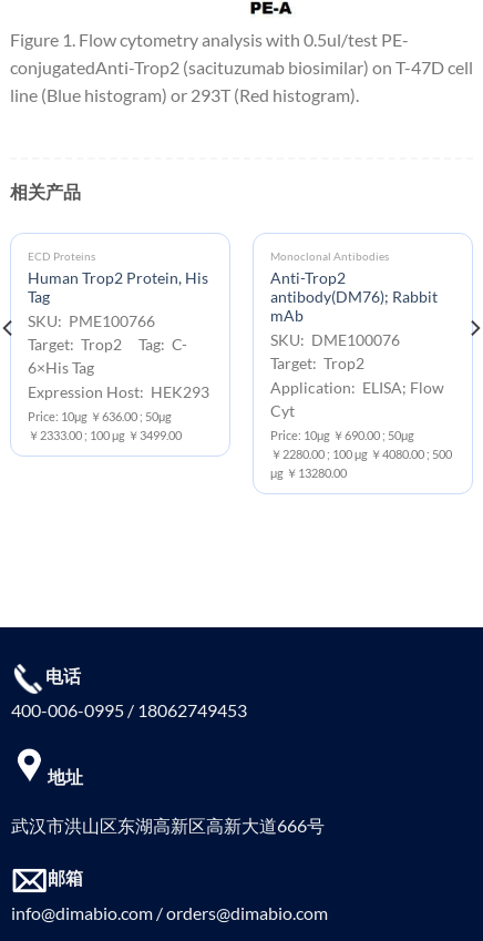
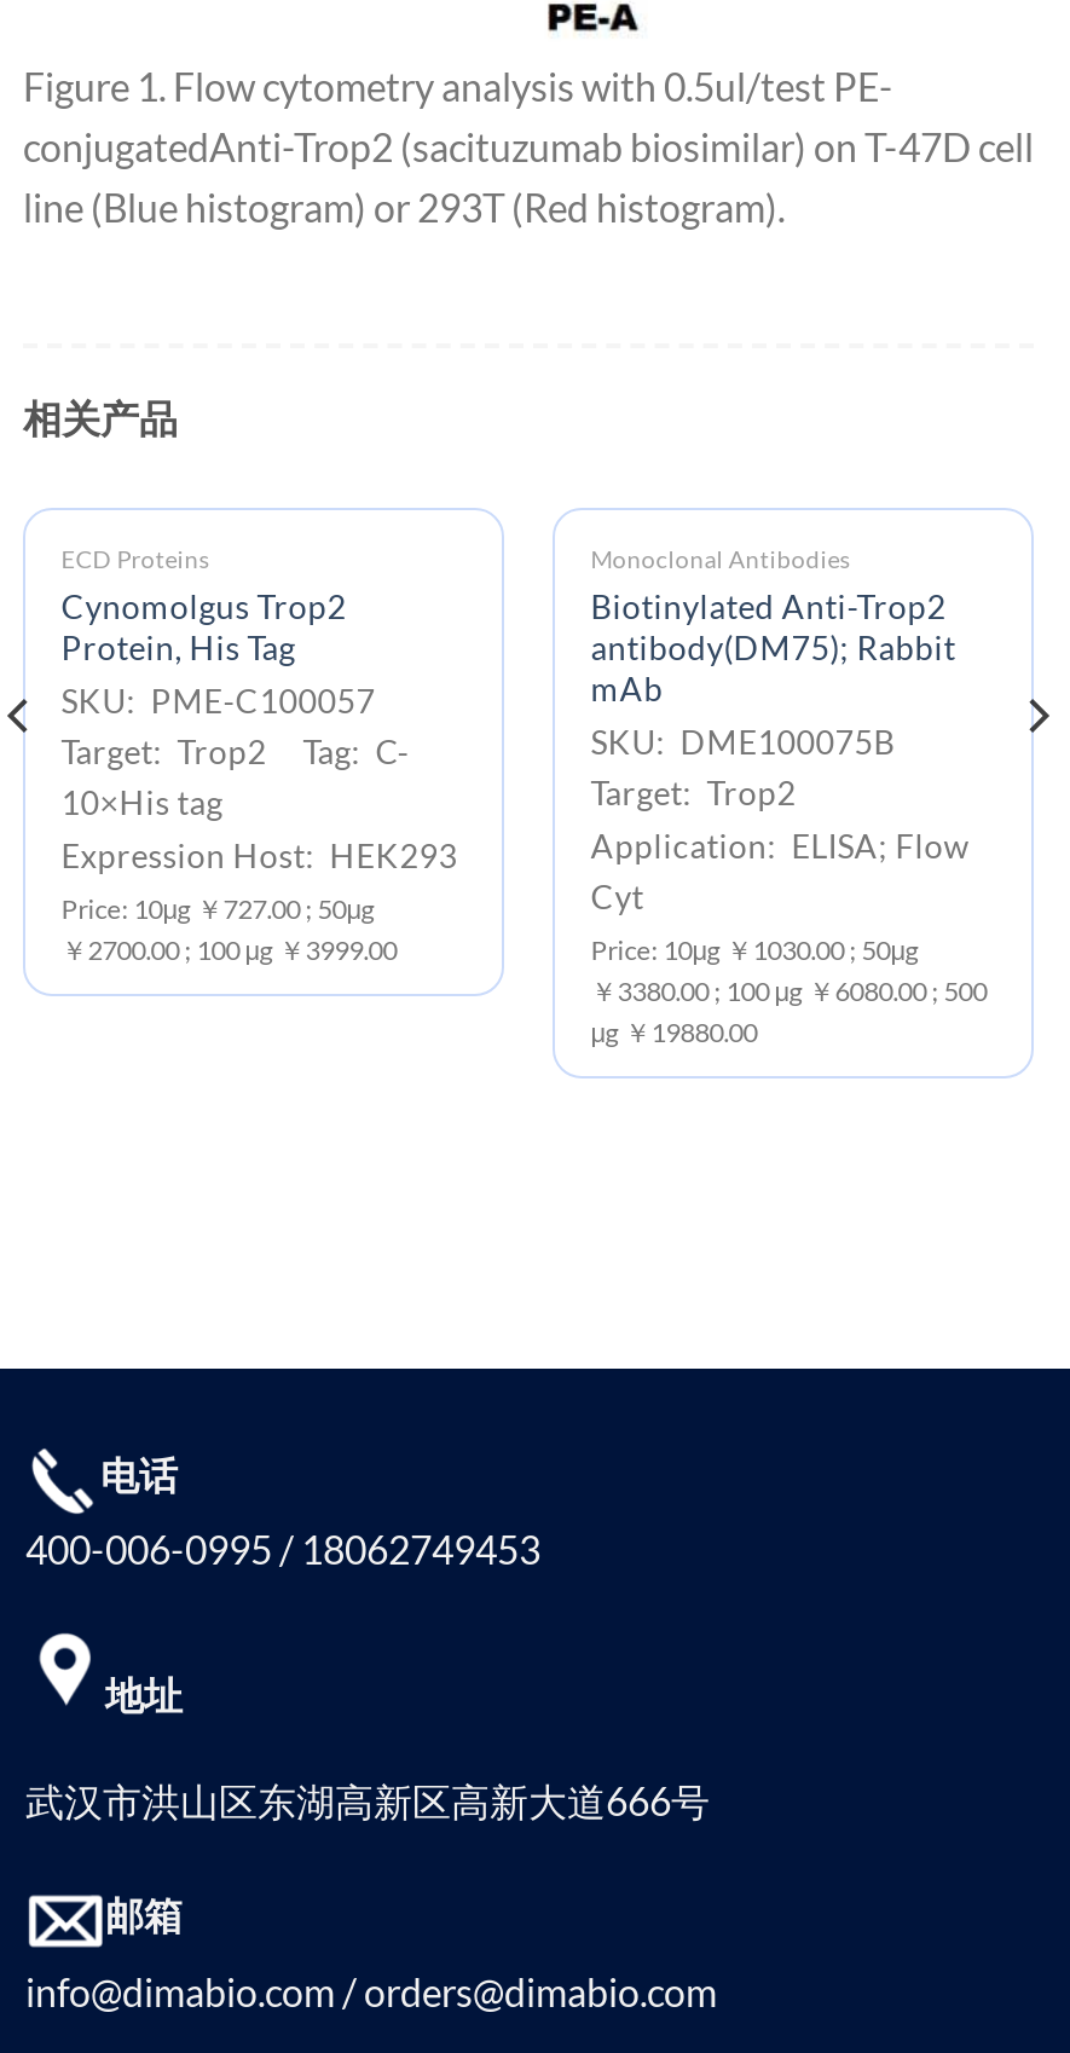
- Human Trop2 Protein, His
- Tag
- SKU: PME100766
+ Cynomolgus Trop2
+ Protein, His Tag
+ SKU: PME-C100057

- Anti-Trop2
- antibody(DM76); Rabbit
+ Biotinylated Anti-Trop2
+ antibody(DM75); Rabbit

- SKU: DME100076
+ SKU: DME100075B

- 6×His Tag
+ 10×His tag

- Price: 10μg ￥636.00 ; 50μg
+ Price: 10μg ￥727.00 ; 50μg

- ￥2333.00 ; 100 μg ￥3499.00
+ ￥2700.00 ; 100 μg ￥3999.00

- Price: 10μg ￥690.00 ; 50μg
+ Price: 10μg ￥1030.00 ; 50μg

- ￥2280.00 ; 100 μg ￥4080.00 ; 500
+ ￥3380.00 ; 100 μg ￥6080.00 ; 500

- μg ￥13280.00
+ μg ￥19880.00
